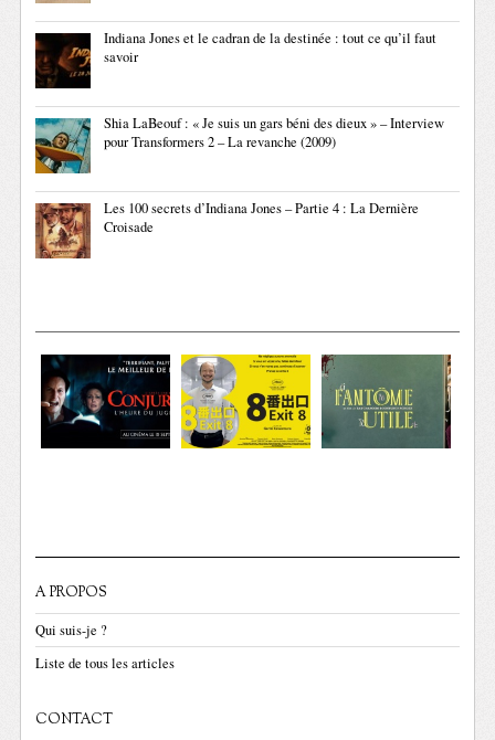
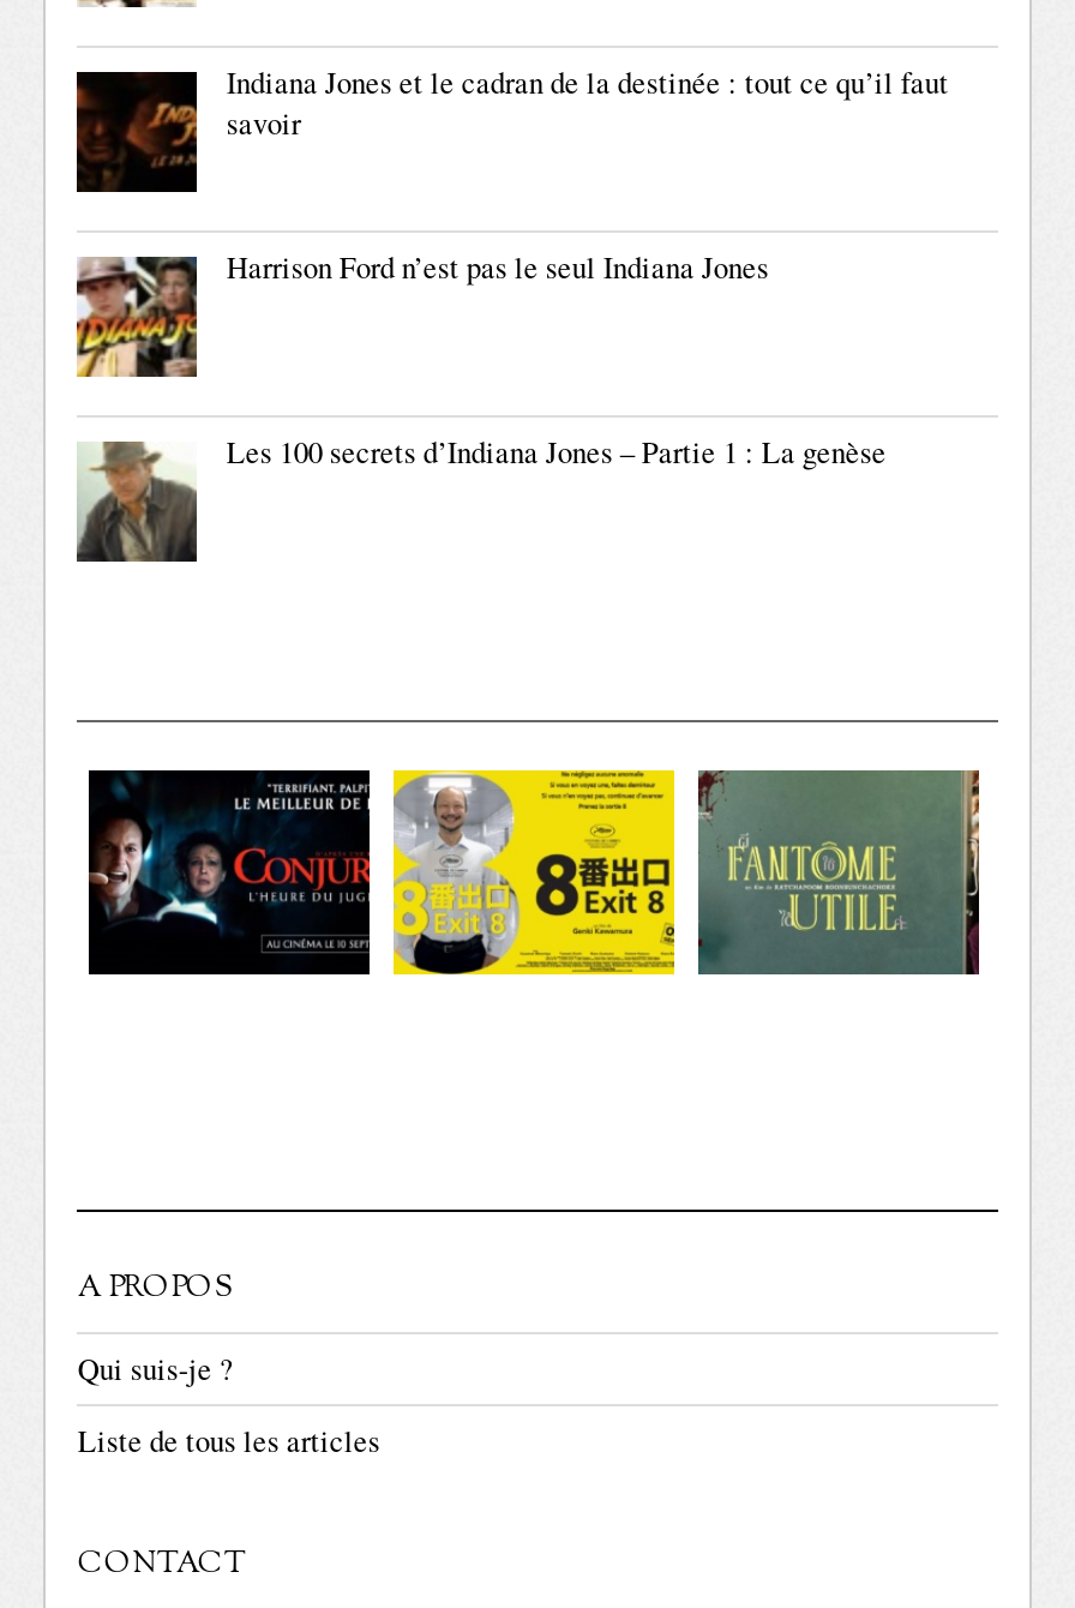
- [image]
- Shia LaBeouf : « Je suis un gars béni des dieux » – Interview
- pour Transformers 2 – La revanche (2009)
+ [image]
+ Harrison Ford n’est pas le seul Indiana Jones

- [image]
- Les 100 secrets d’Indiana Jones – Partie 4 : La Dernière
- Croisade
+ [image]
+ Les 100 secrets d’Indiana Jones – Partie 1 : La genèse
